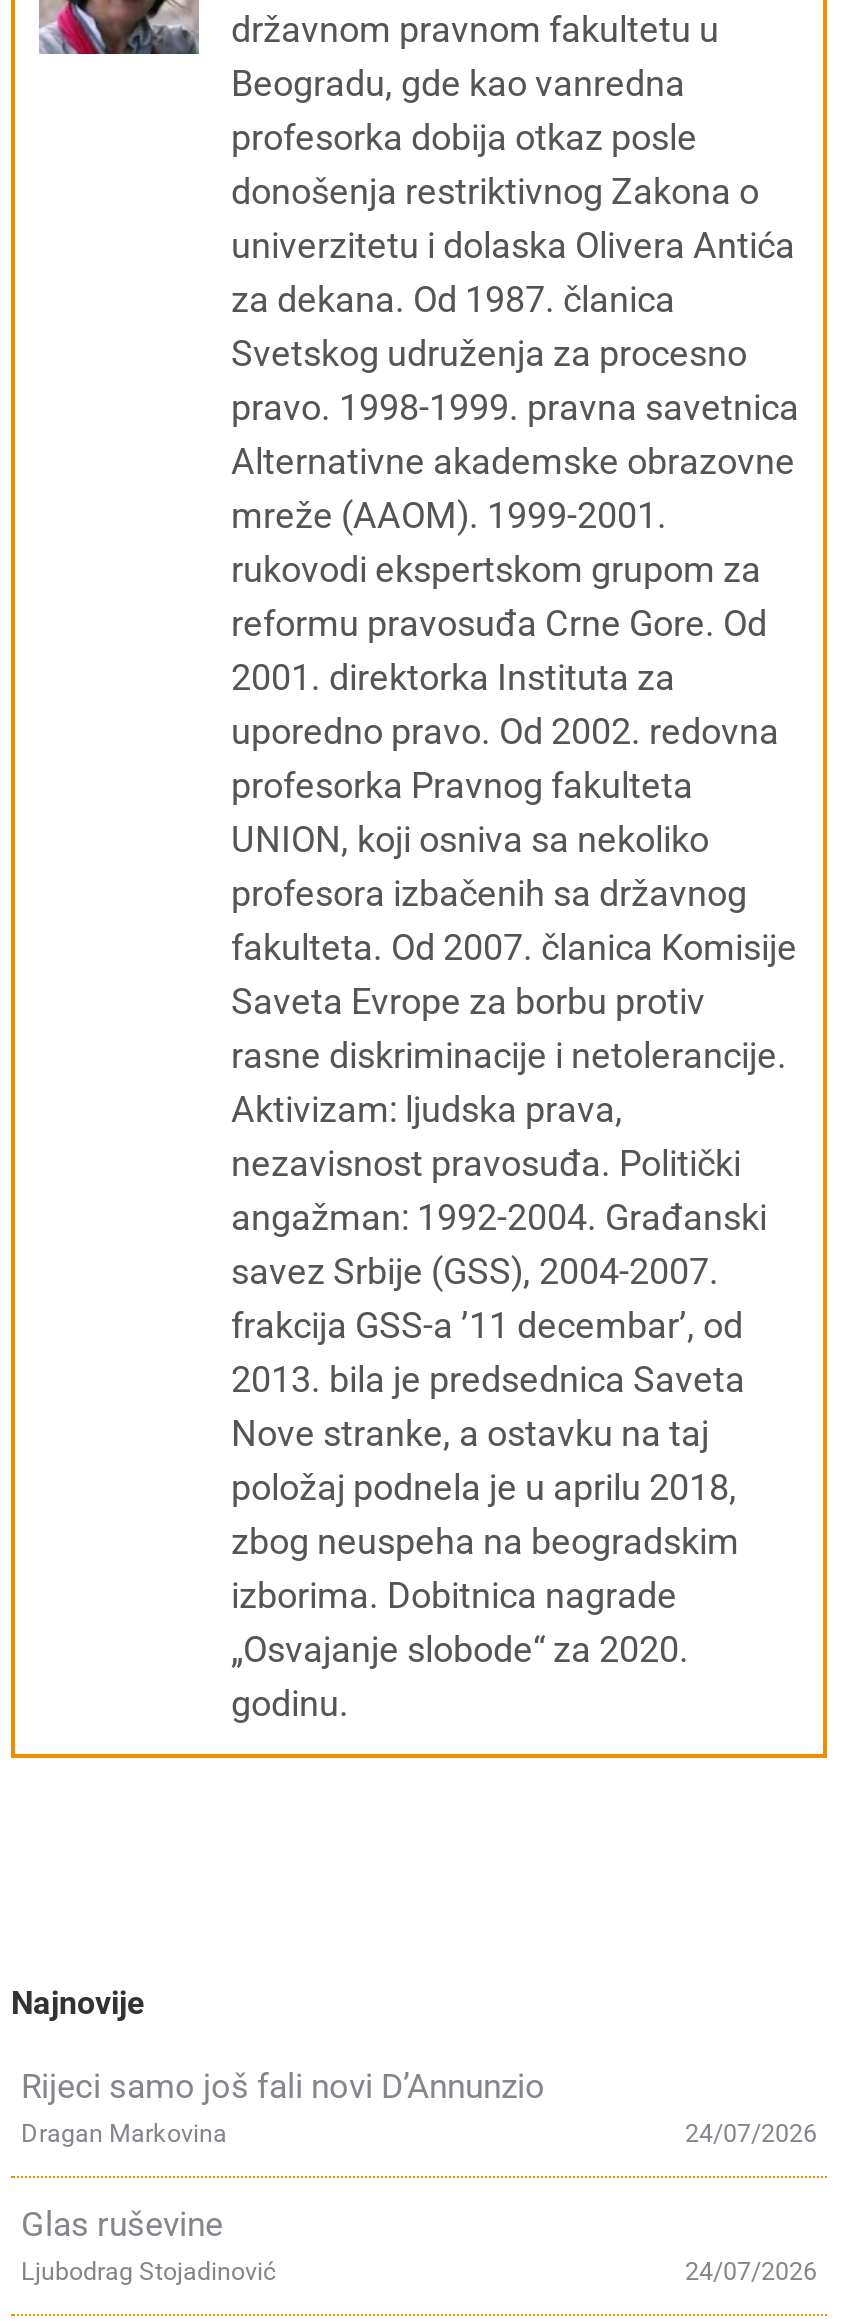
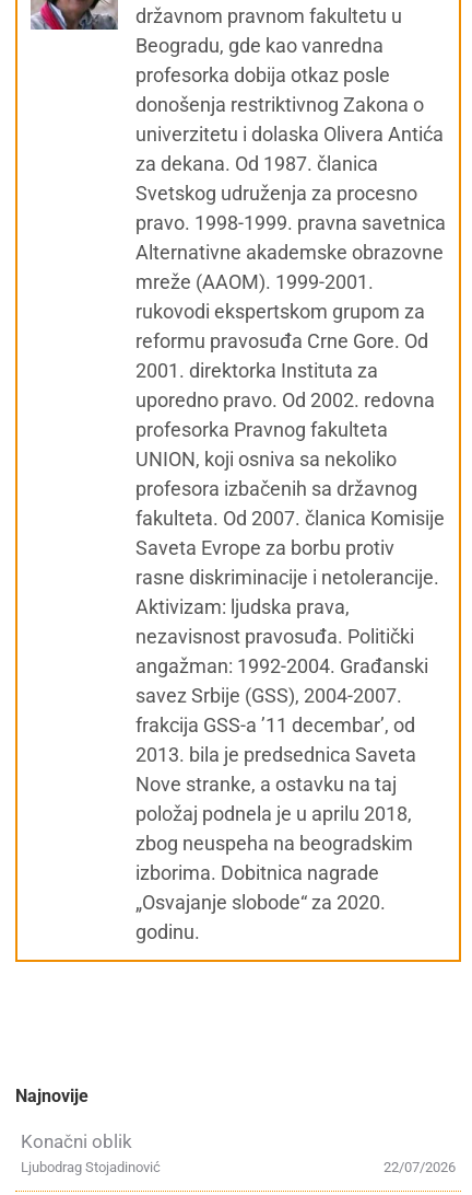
- Rijeci samo još fali novi D’Annunzio
- 24/07/2026
- Dragan Markovina
- Glas ruševine
- 24/07/2026
+ Konačni oblik
+ 22/07/2026
